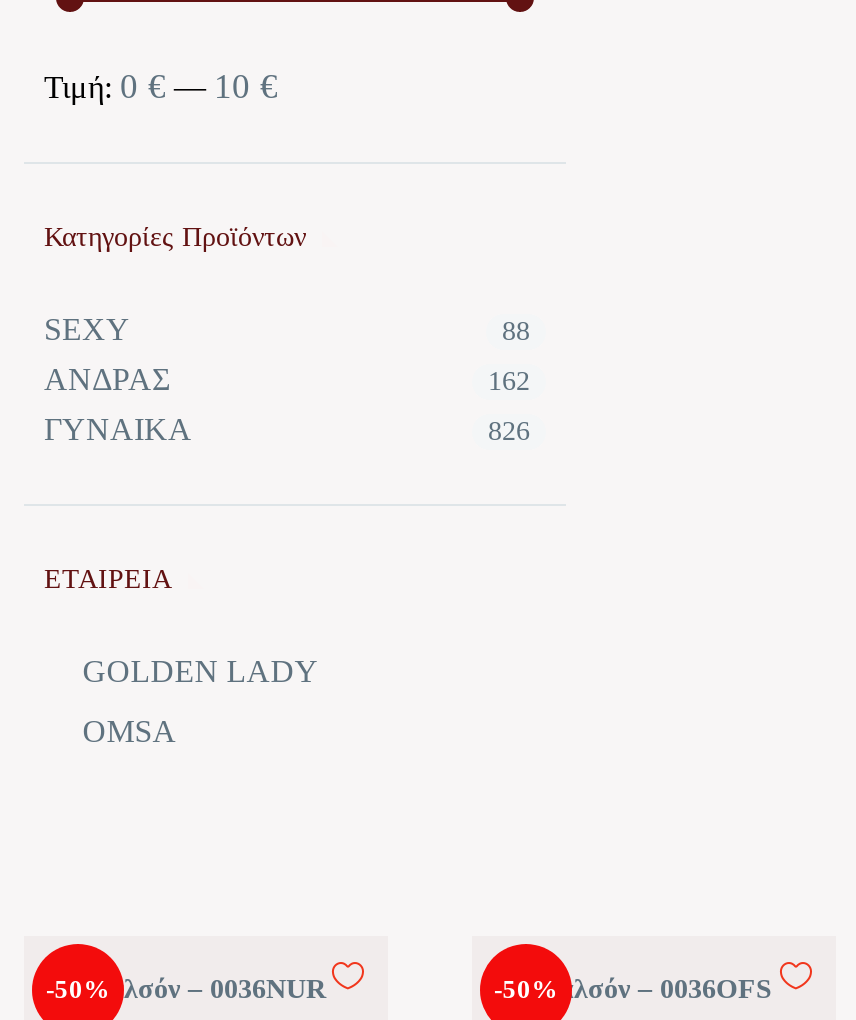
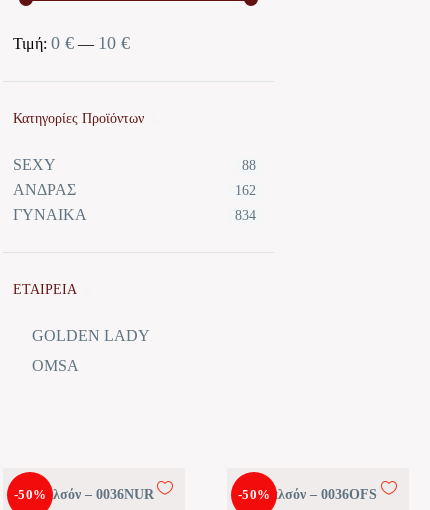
- 826
+ 834
